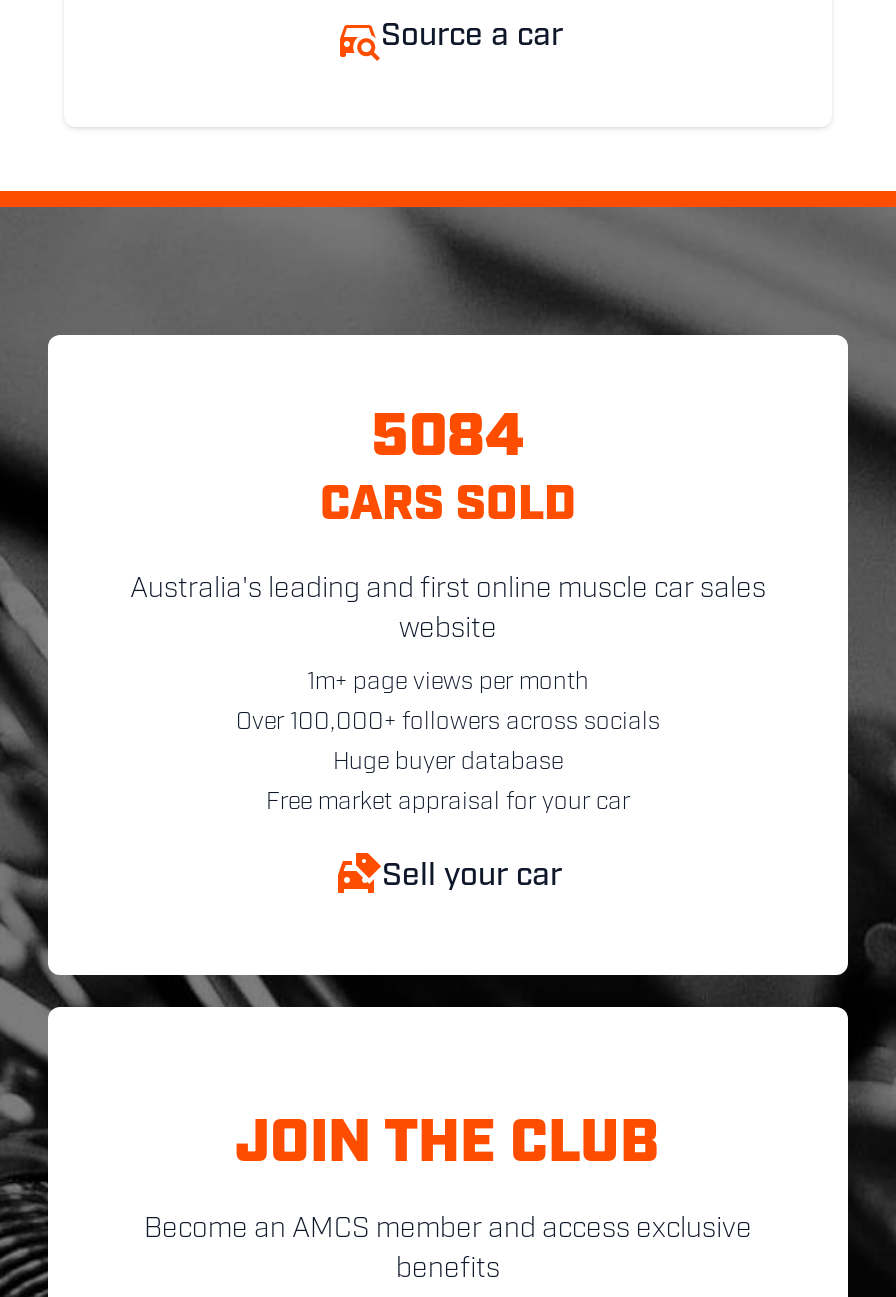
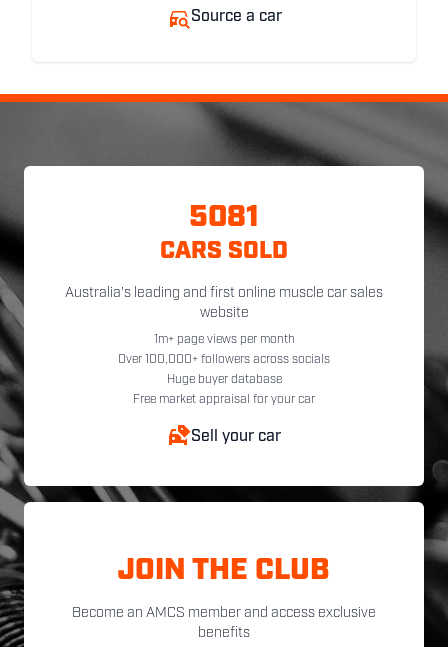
- 5084
+ 5081
